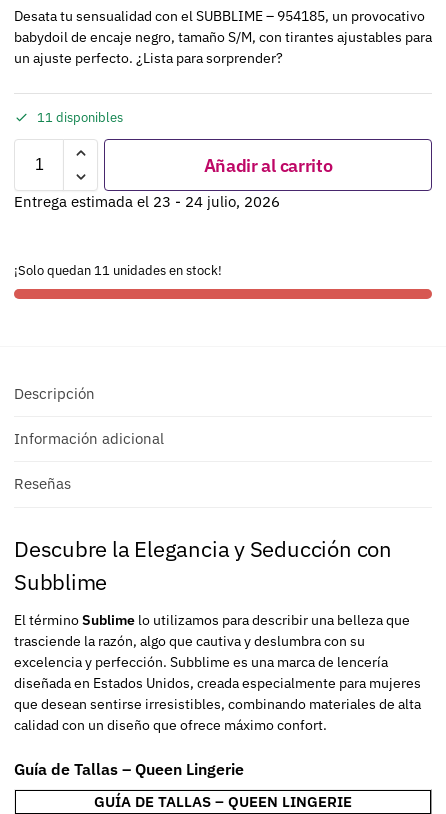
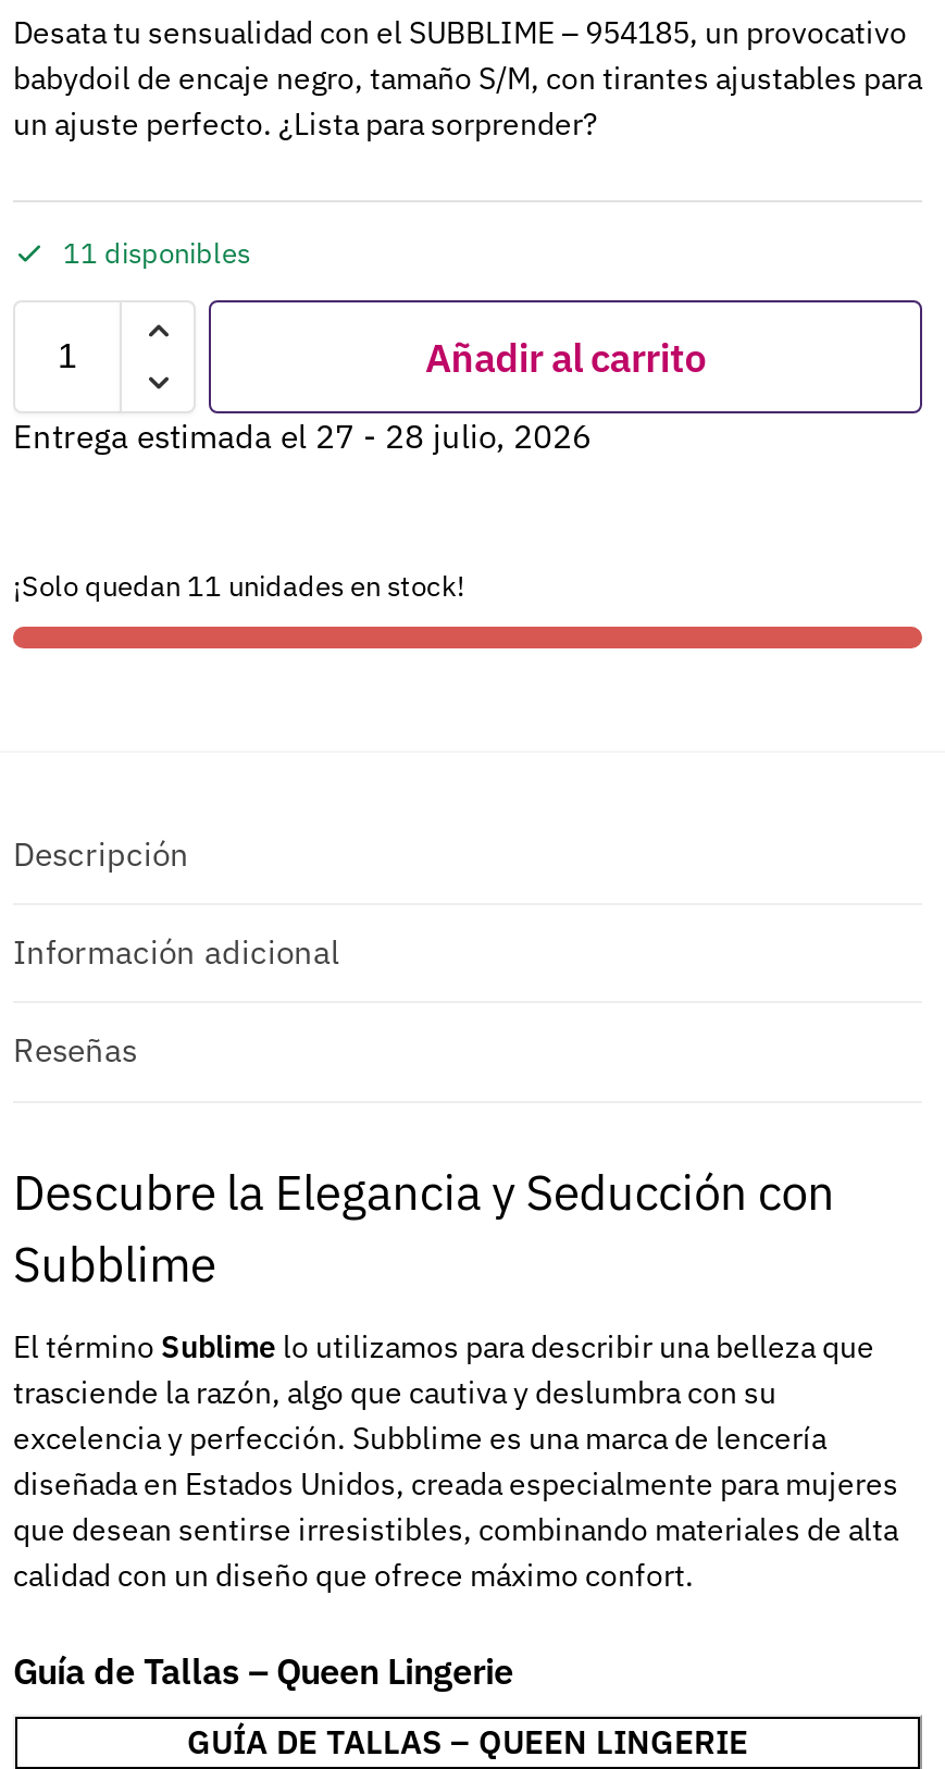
- Entrega estimada el 23 - 24 julio, 2026
+ Entrega estimada el 27 - 28 julio, 2026
